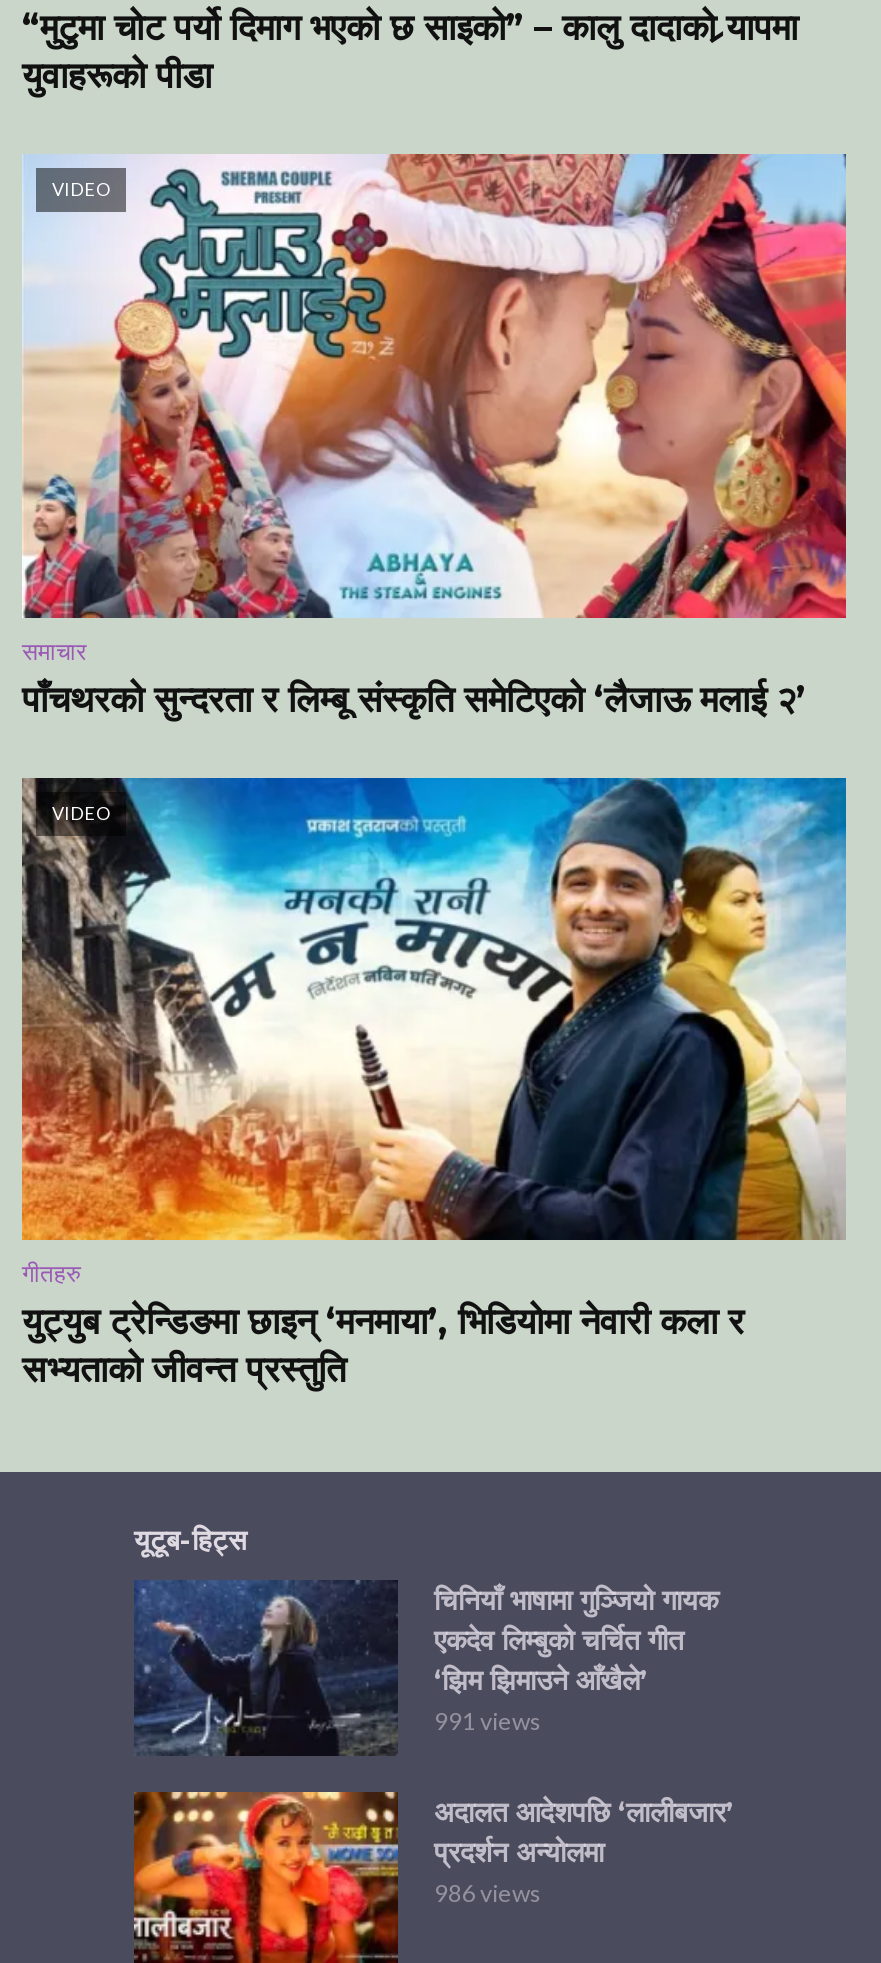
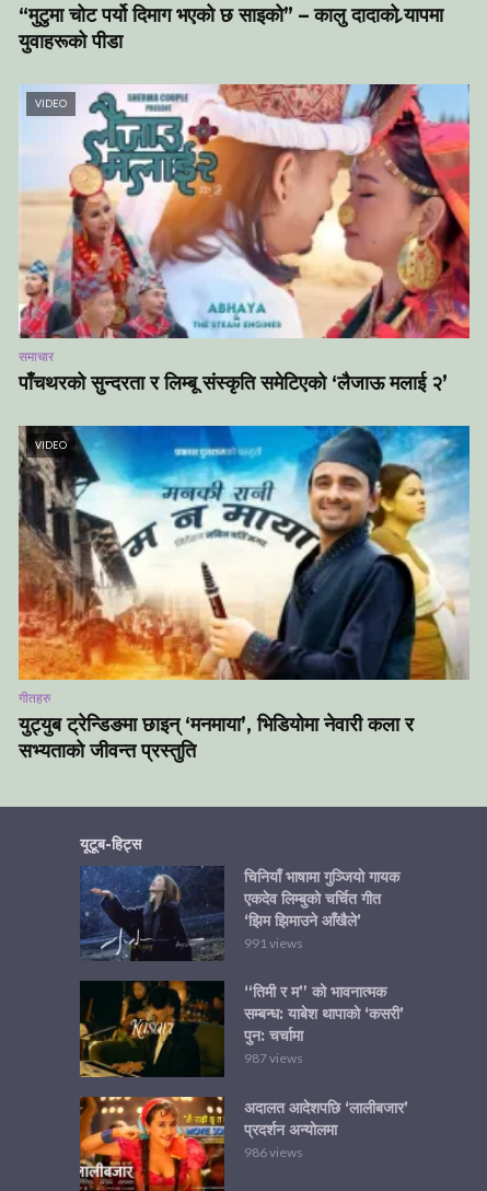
+ [image]
+ “तिमी र म” को भावनात्मक
+ सम्बन्ध: याबेश थापाको ‘कसरी’
+ पुन: चर्चामा
+ 987 views
